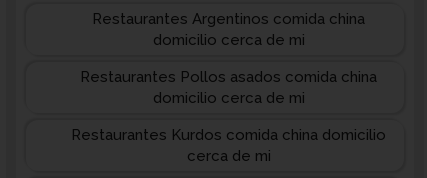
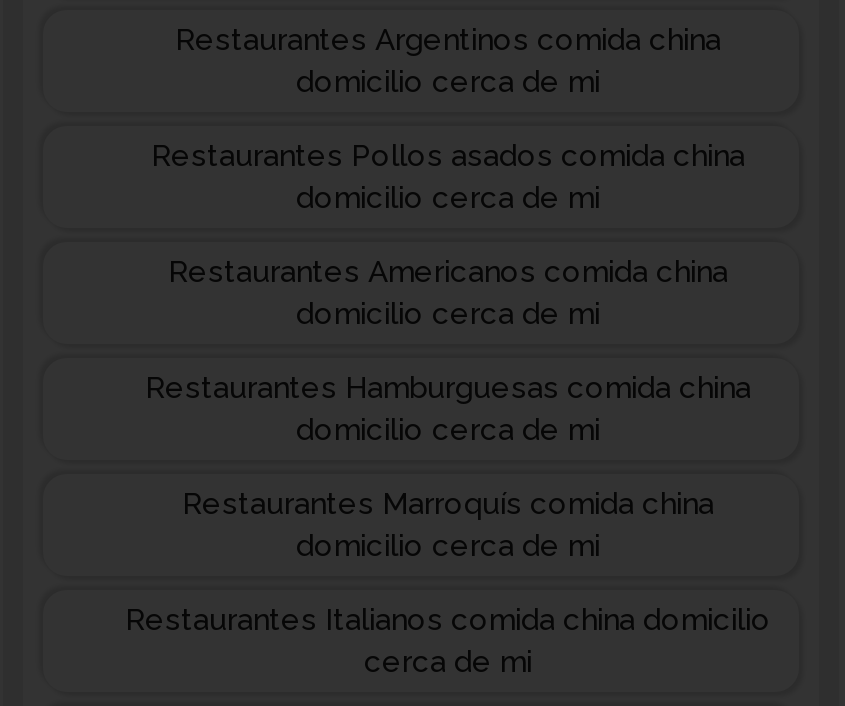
- Restaurantes Kurdos comida china domicilio
+ Restaurantes Americanos comida china
+ domicilio cerca de mi
+ Restaurantes Hamburguesas comida china
+ domicilio cerca de mi
+ Restaurantes Marroquís comida china
+ domicilio cerca de mi
+ Restaurantes Italianos comida china domicilio
